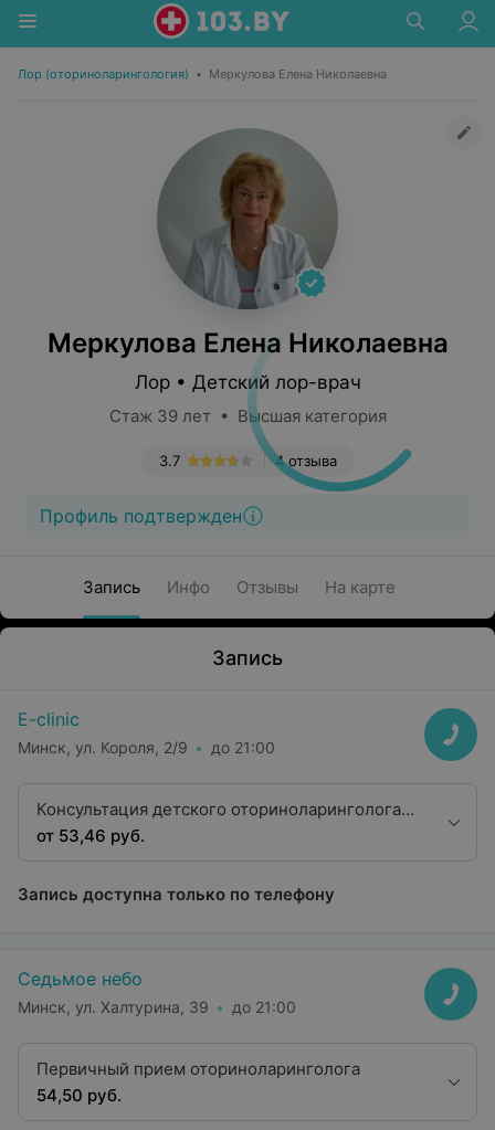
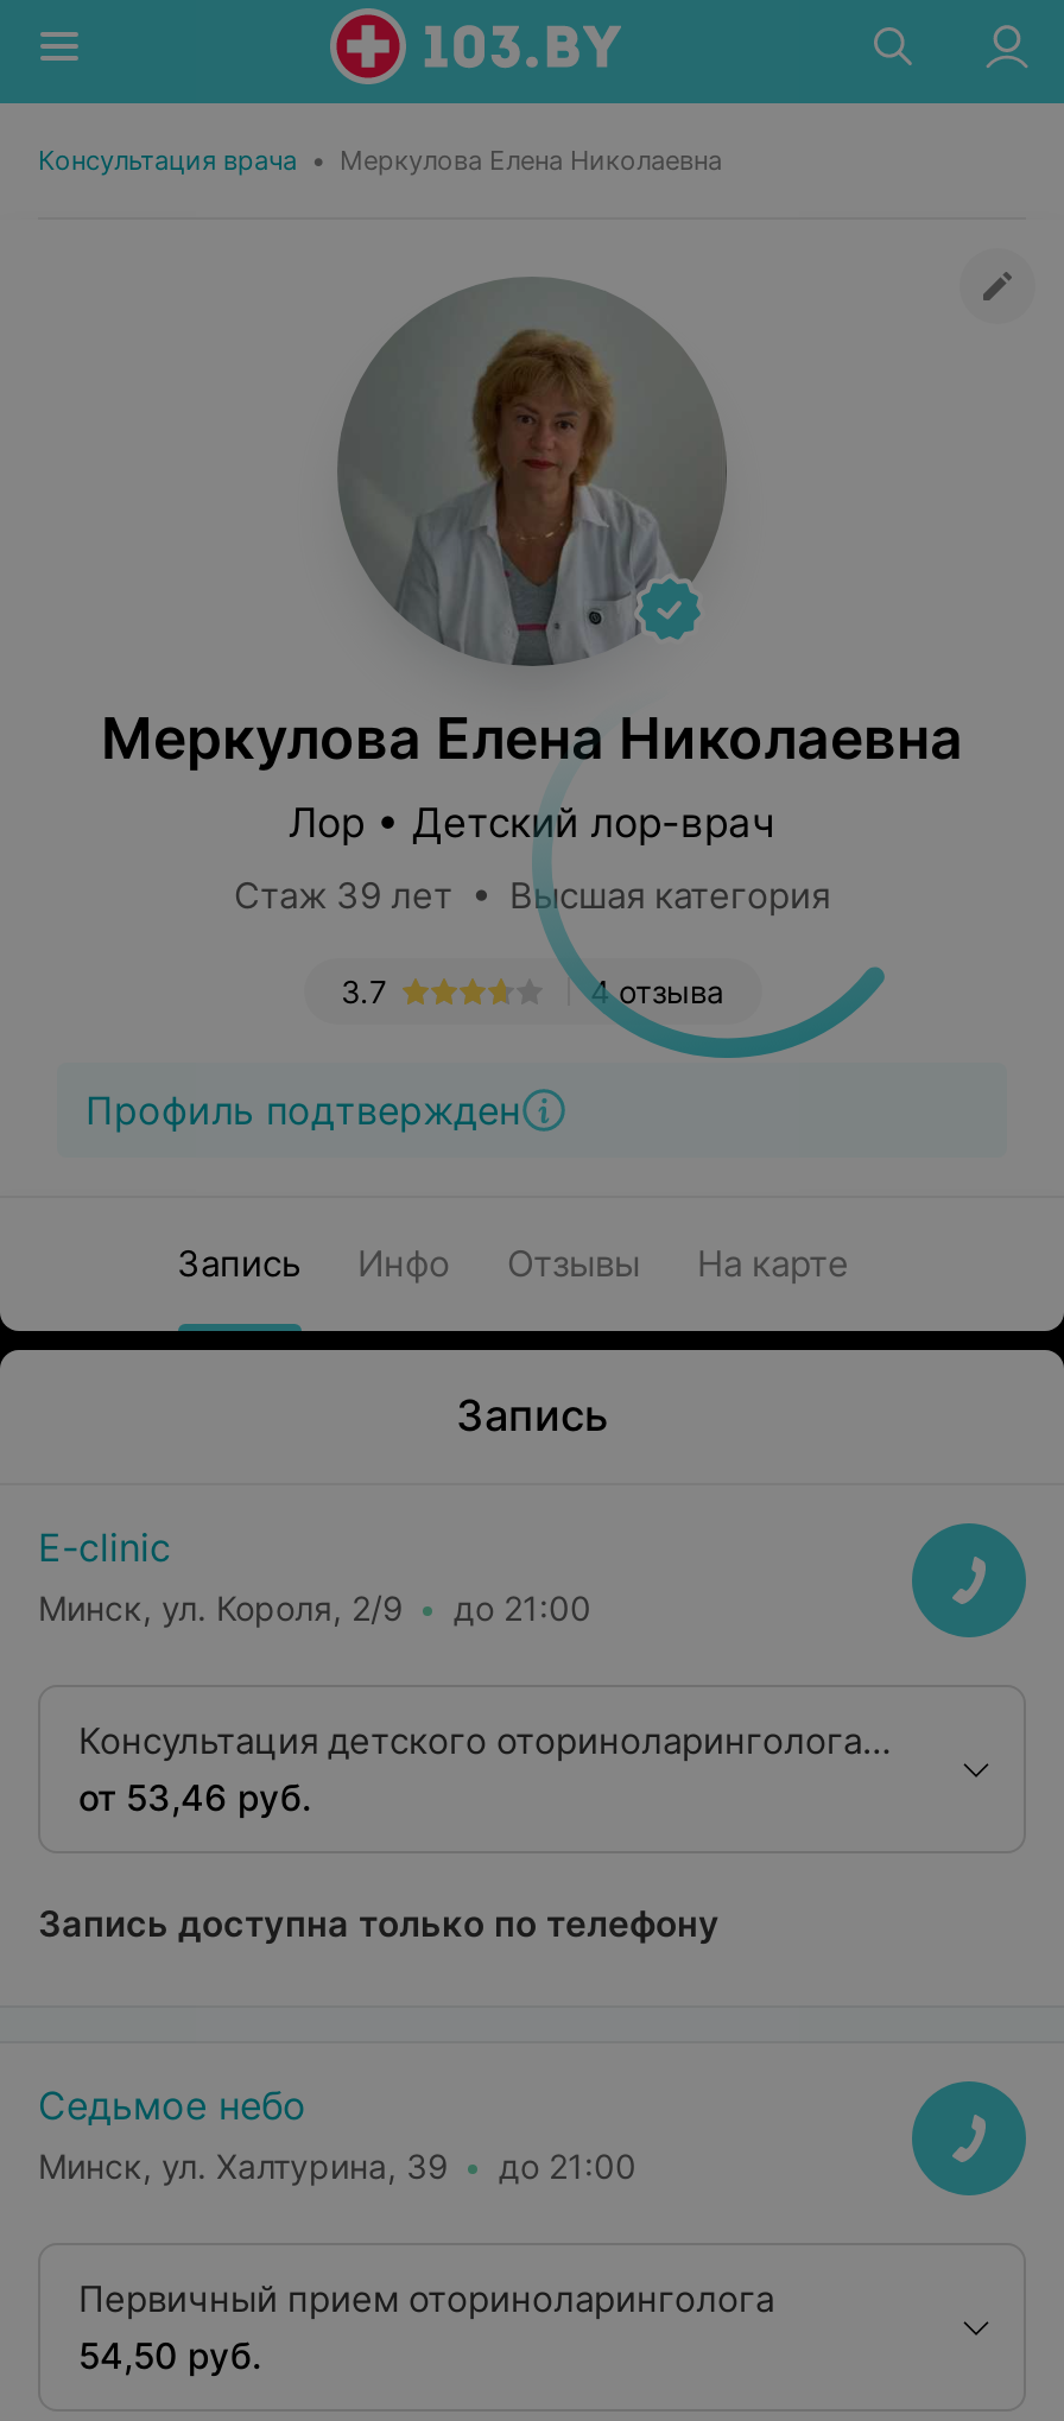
- Лор (оториноларингология) • Меркулова Елена Николаевна
+ Консультация врача • Меркулова Елена Николаевна
